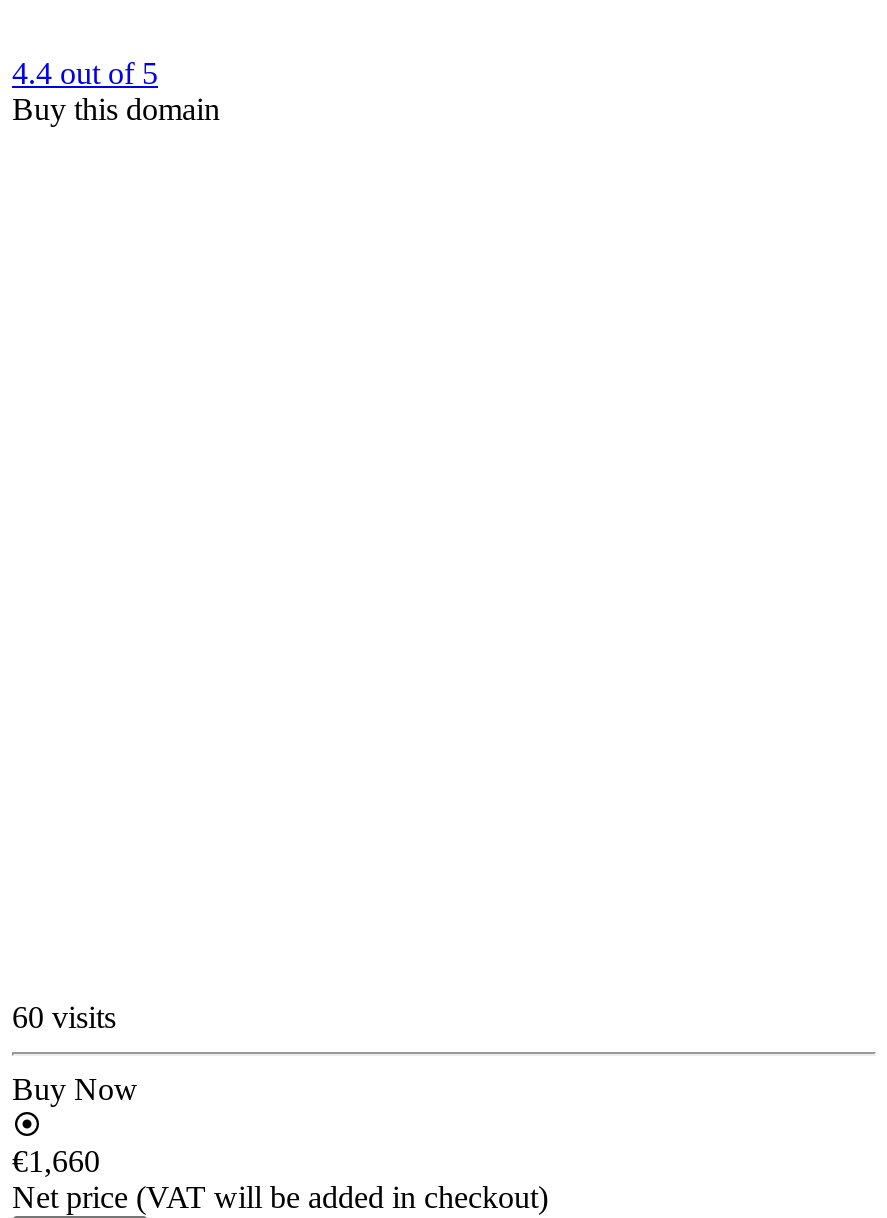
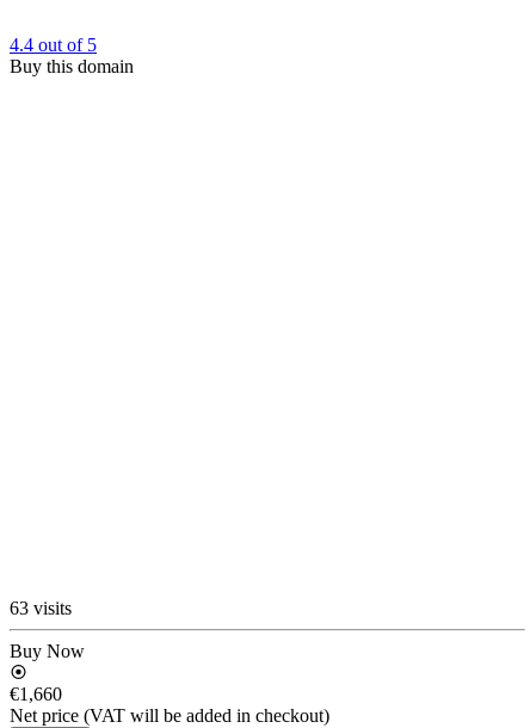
- 60 visits
+ 63 visits
